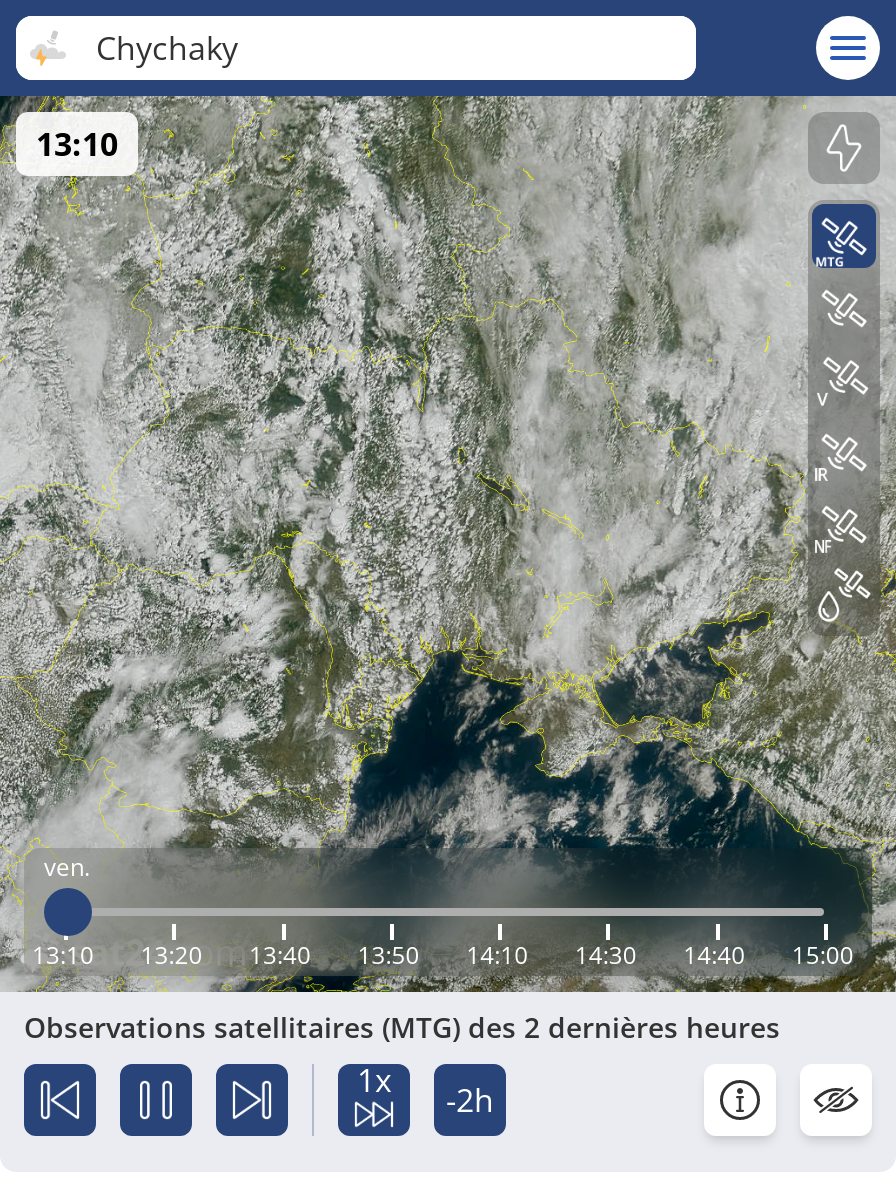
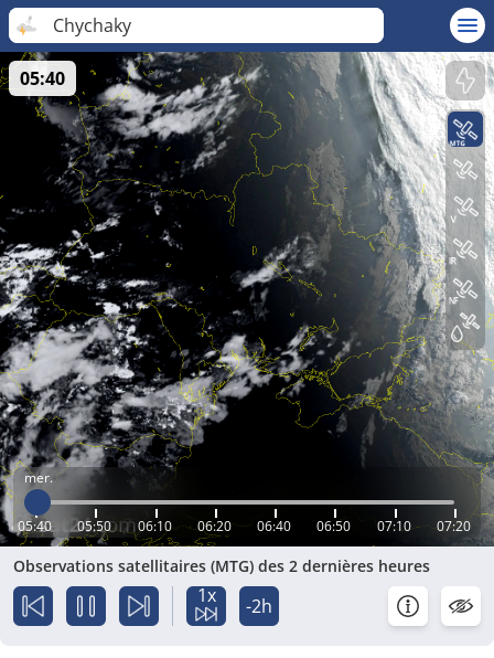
- [image]
- ven.
+ [image]
+ mer.

- 13:10
+ 05:40

- 13:10
- 13:20
- 13:40
- 13:50
- 14:10
- 14:30
- 14:40
- 15:00
+ 05:40
+ 05:50
+ 06:10
+ 06:20
+ 06:40
+ 06:50
+ 07:10
+ 07:20
